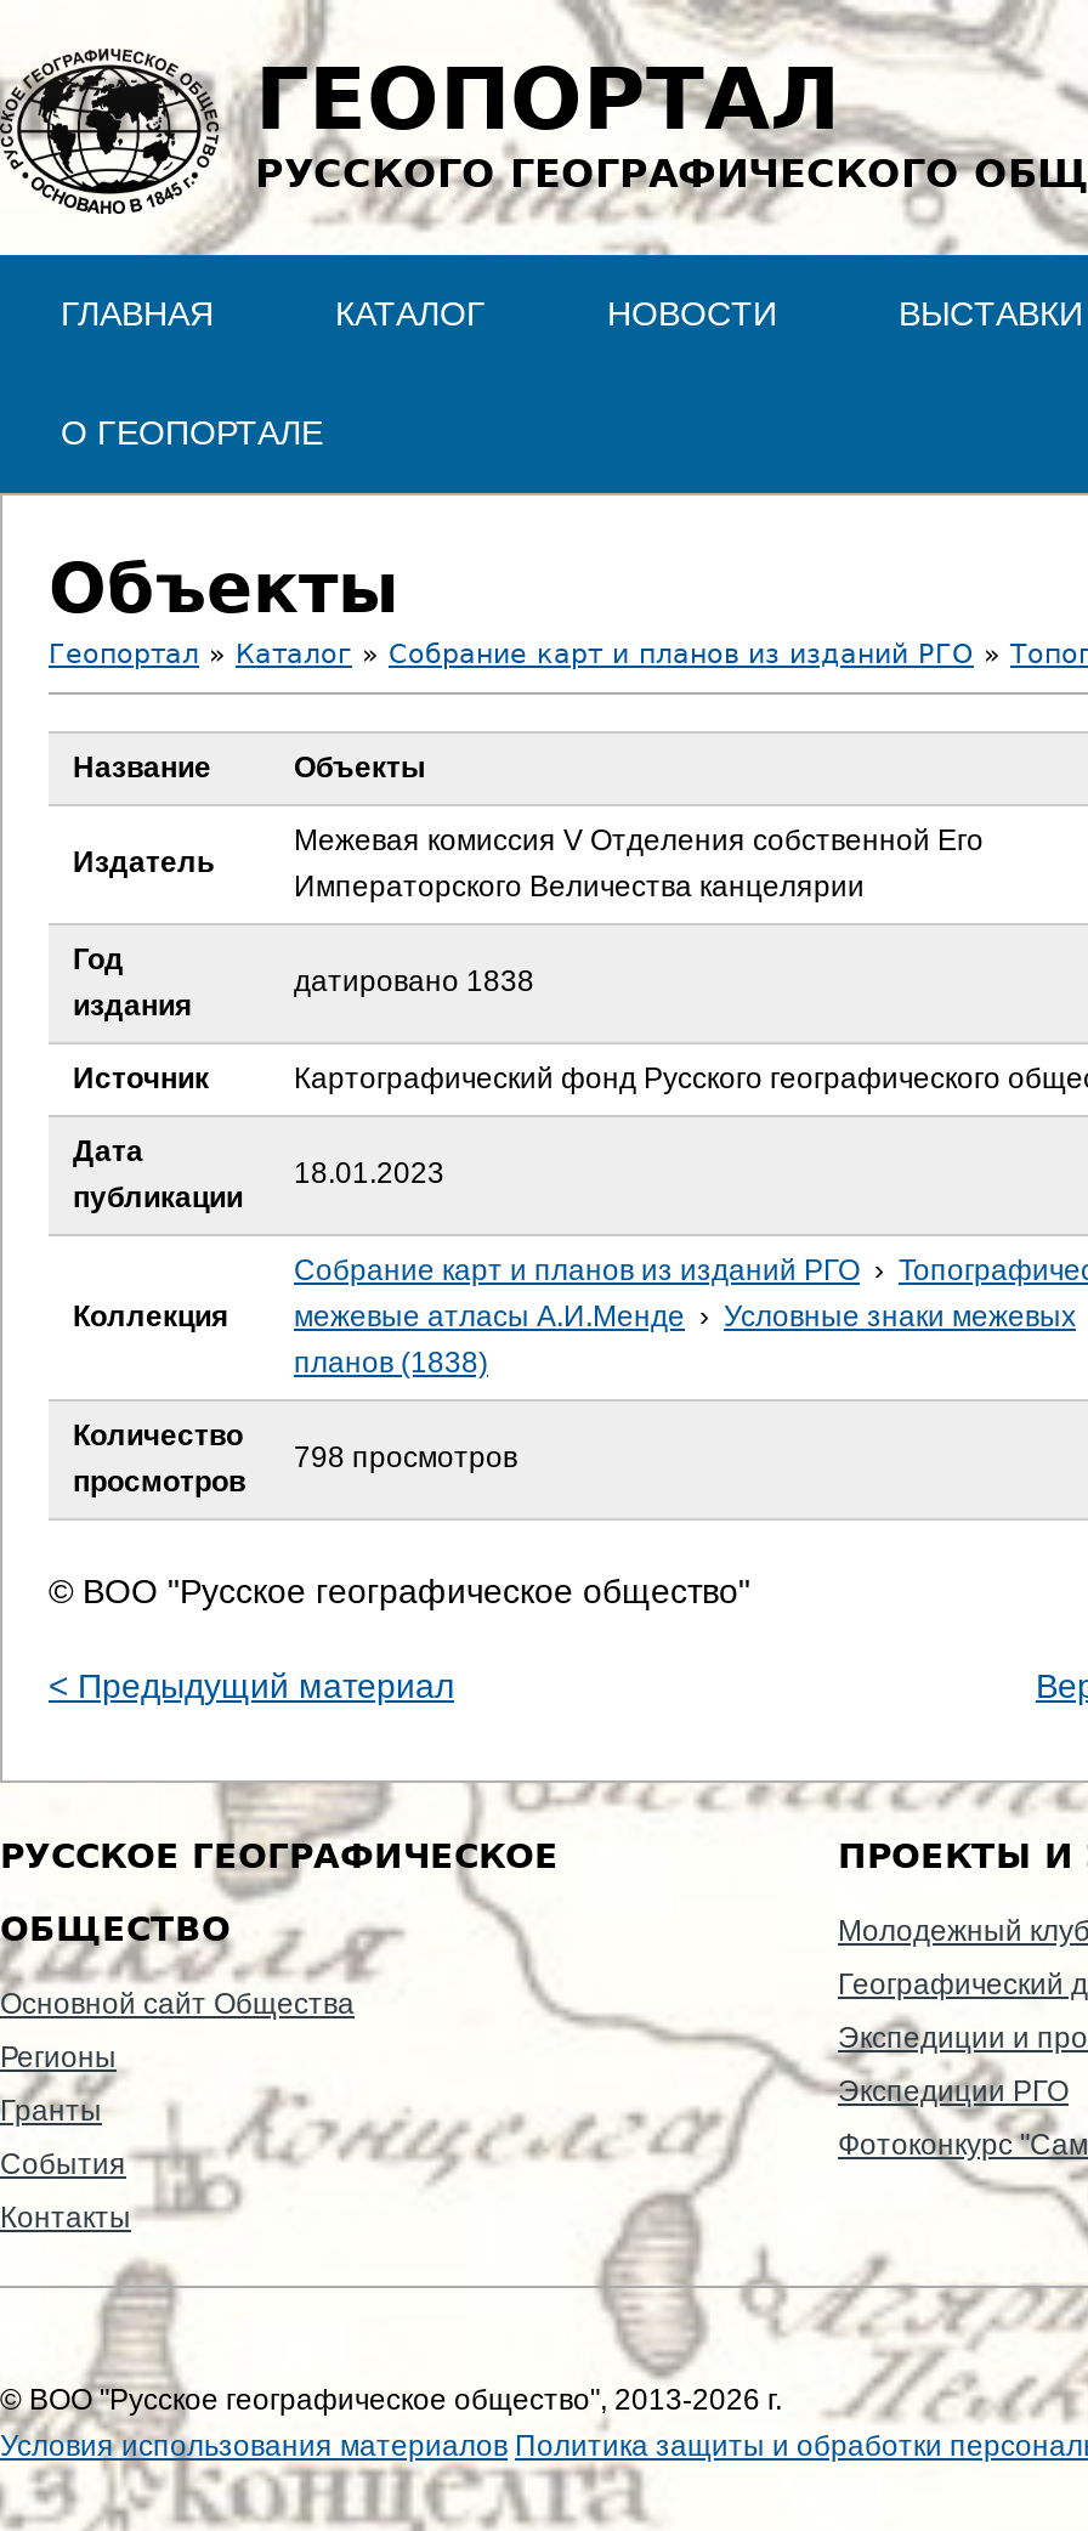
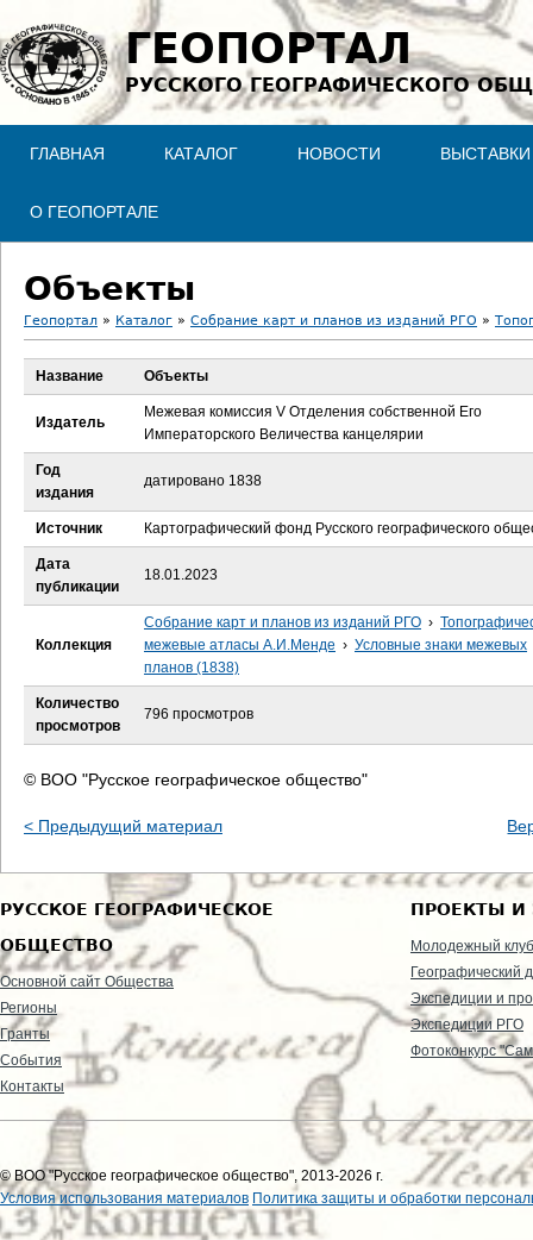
- 798 просмотров
+ 796 просмотров
